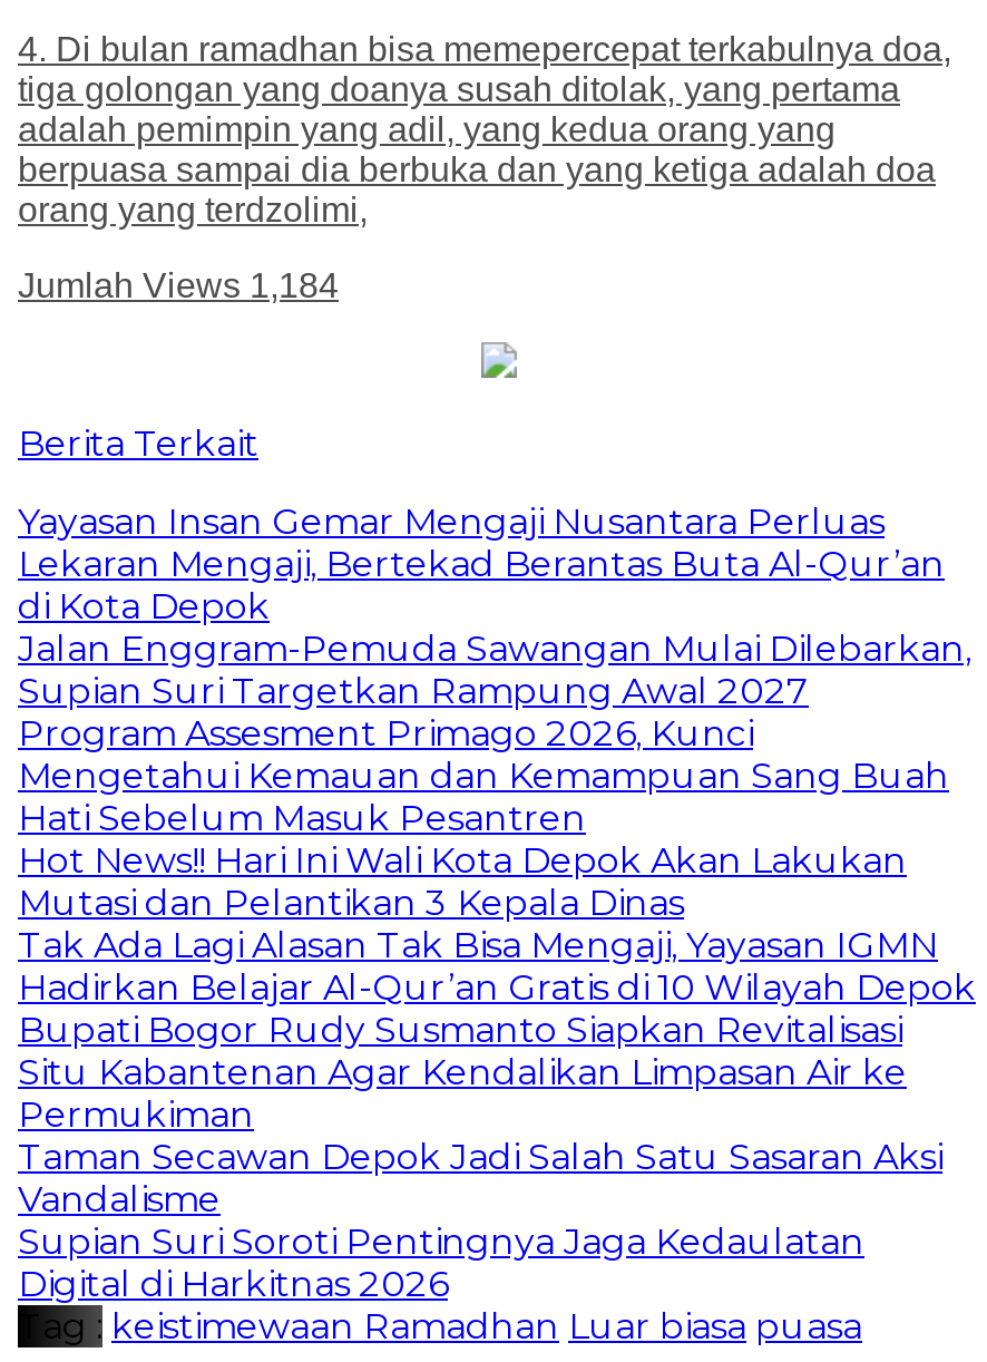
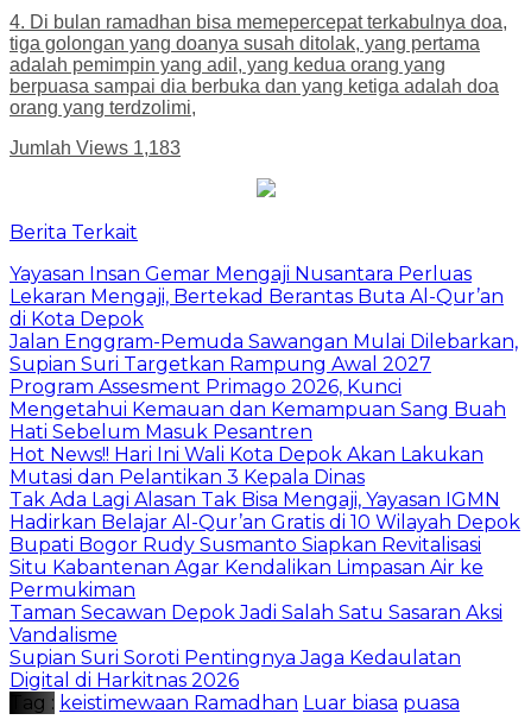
- Jumlah Views 1,184
+ Jumlah Views 1,183
